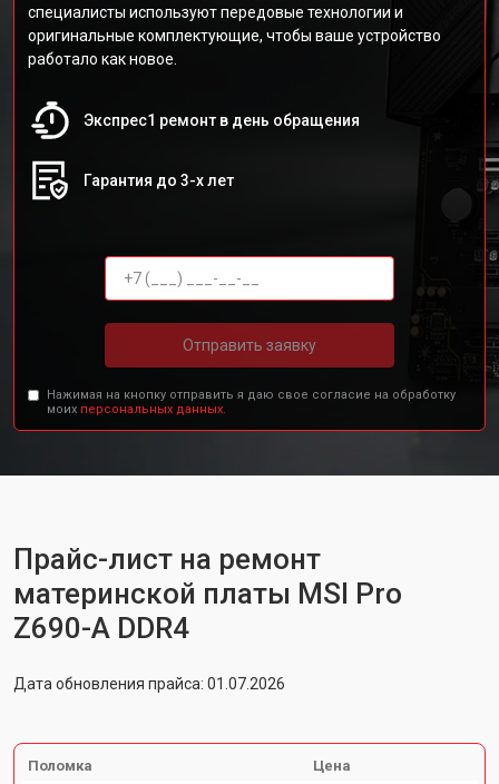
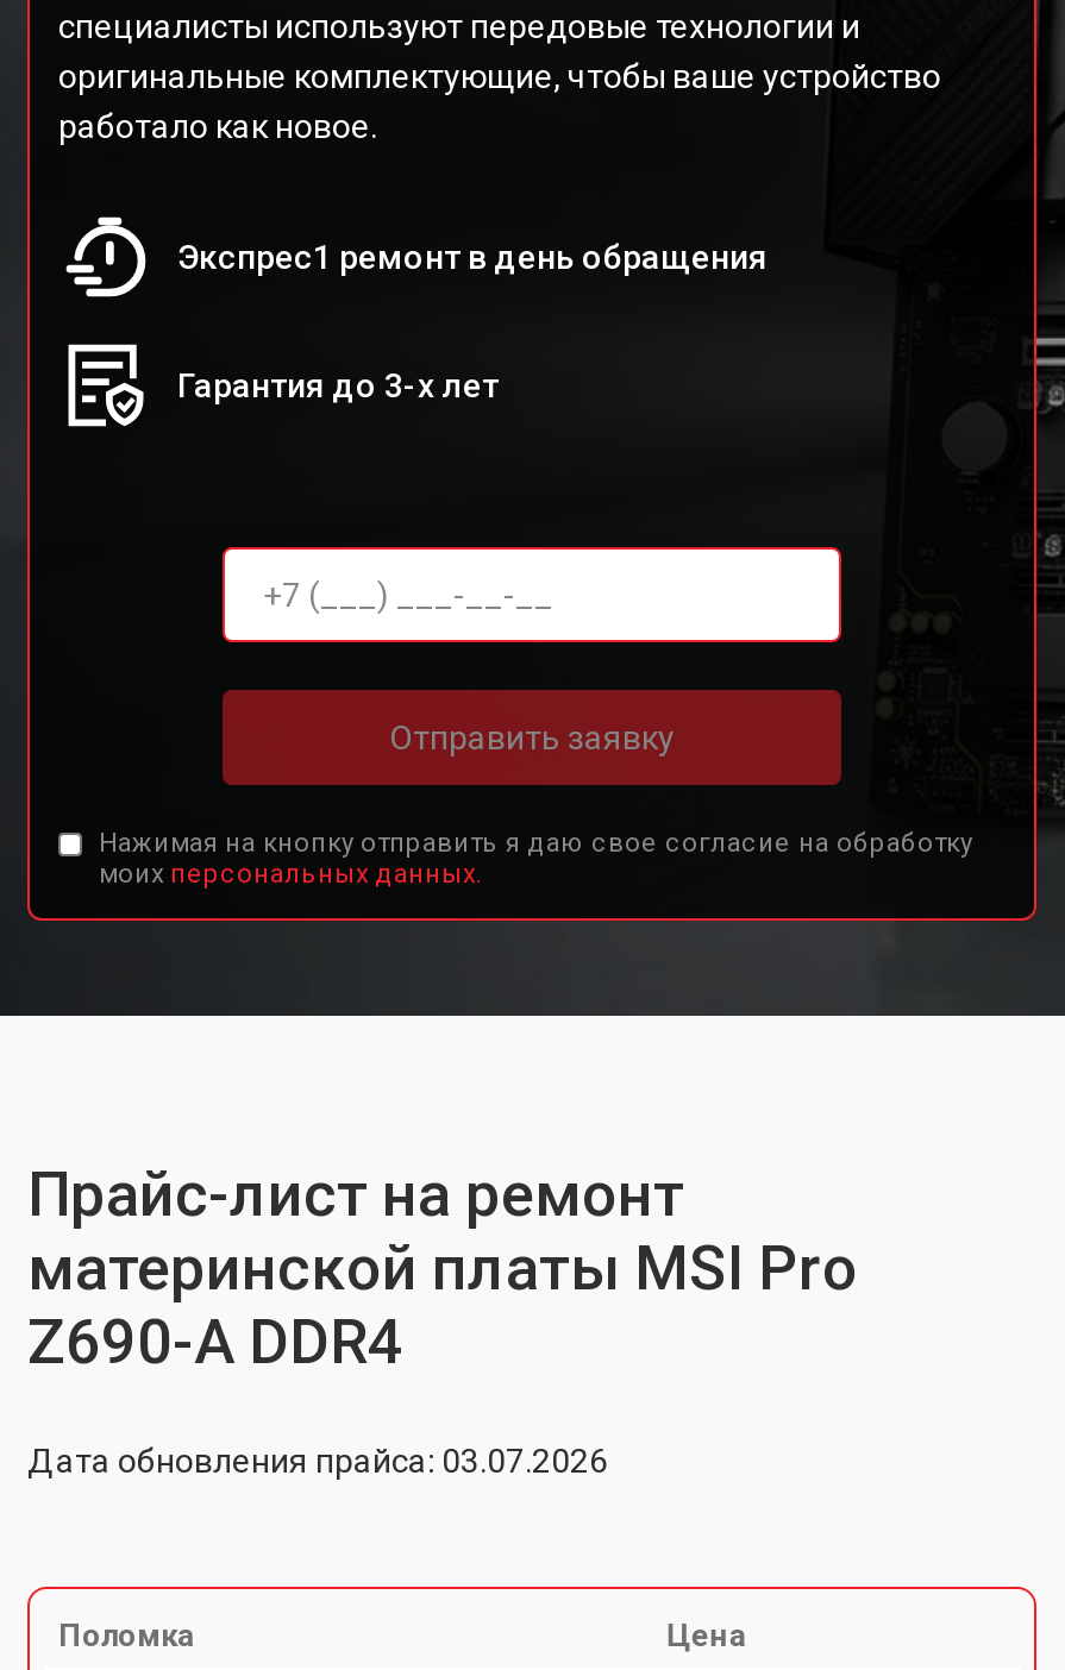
- Дата обновления прайса: 01.07.2026
+ Дата обновления прайса: 03.07.2026
